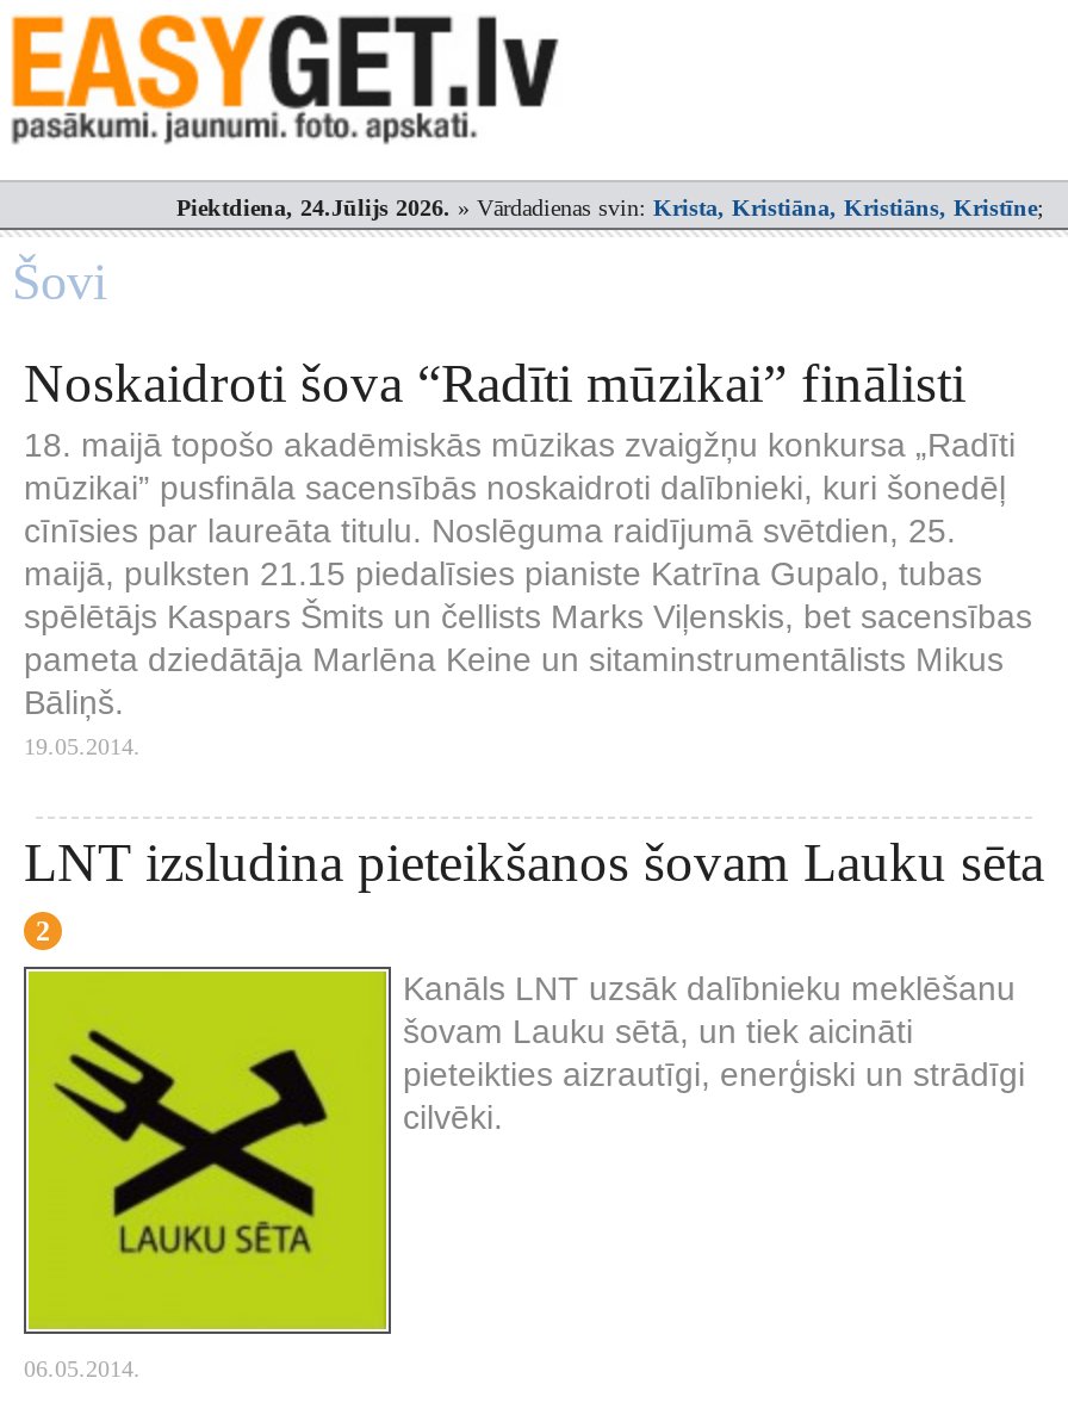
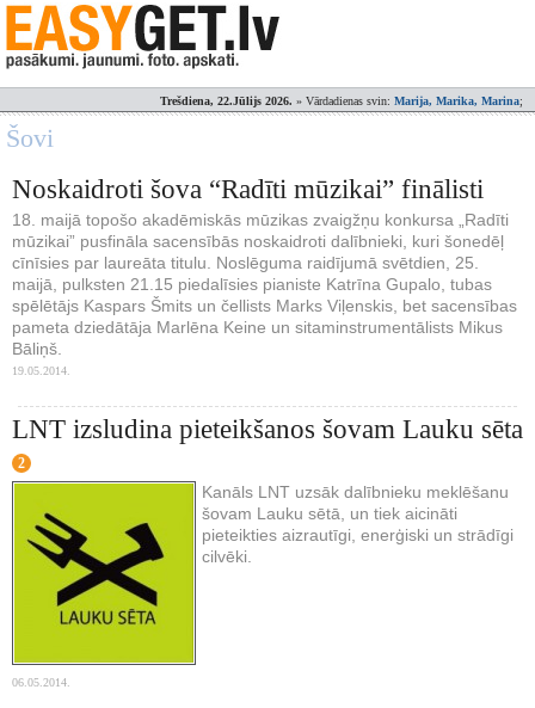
- Piektdiena, 24.Jūlijs 2026.» Vārdadienas svin: Krista, Kristiāna, Kristiāns, Kristīne;
+ Trešdiena, 22.Jūlijs 2026.» Vārdadienas svin: Marija, Marika, Marina;
